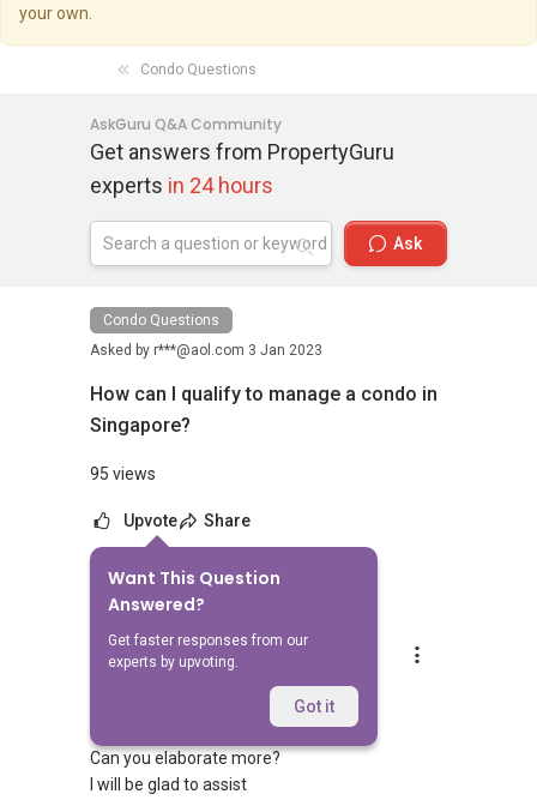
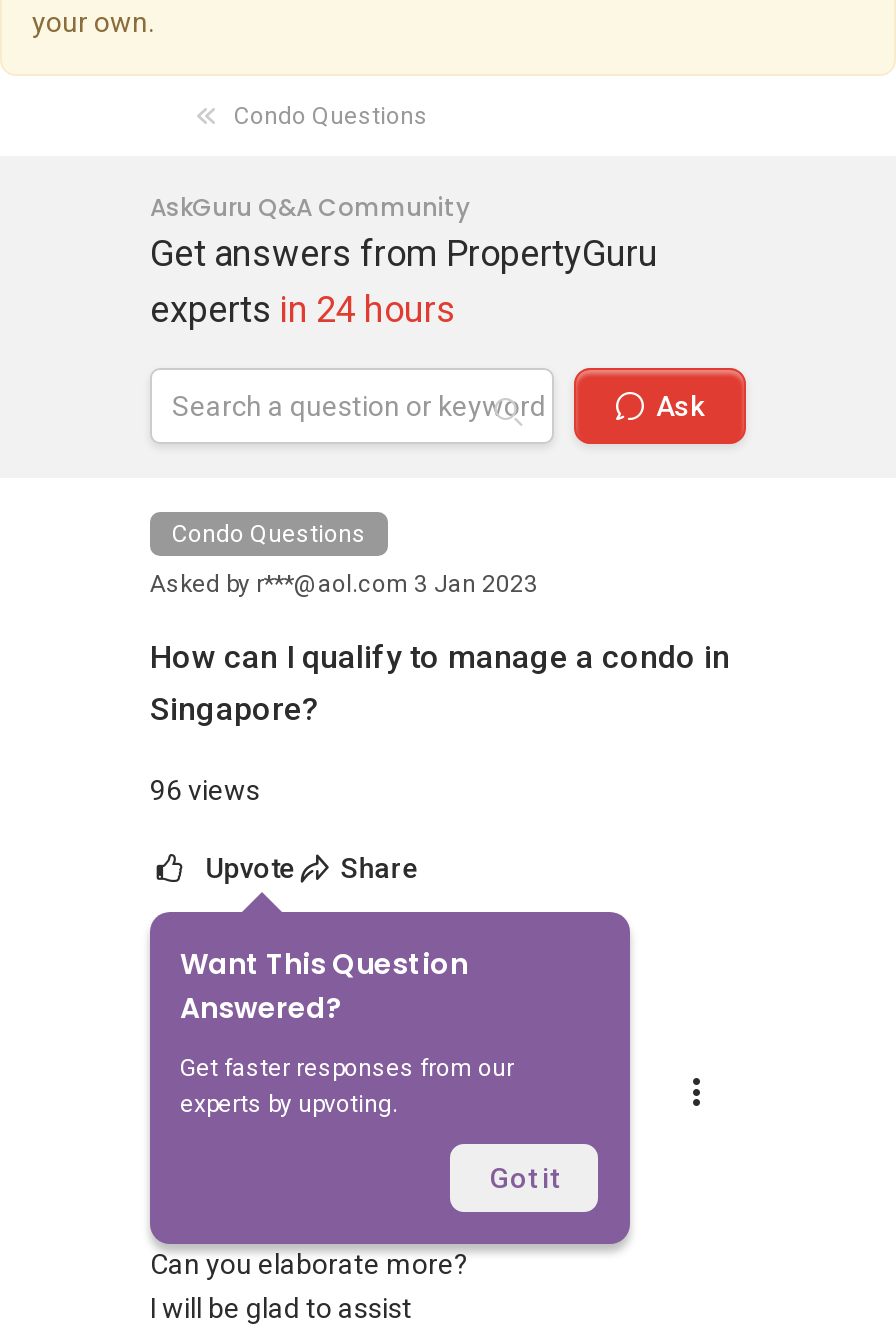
- 95 views
+ 96 views
